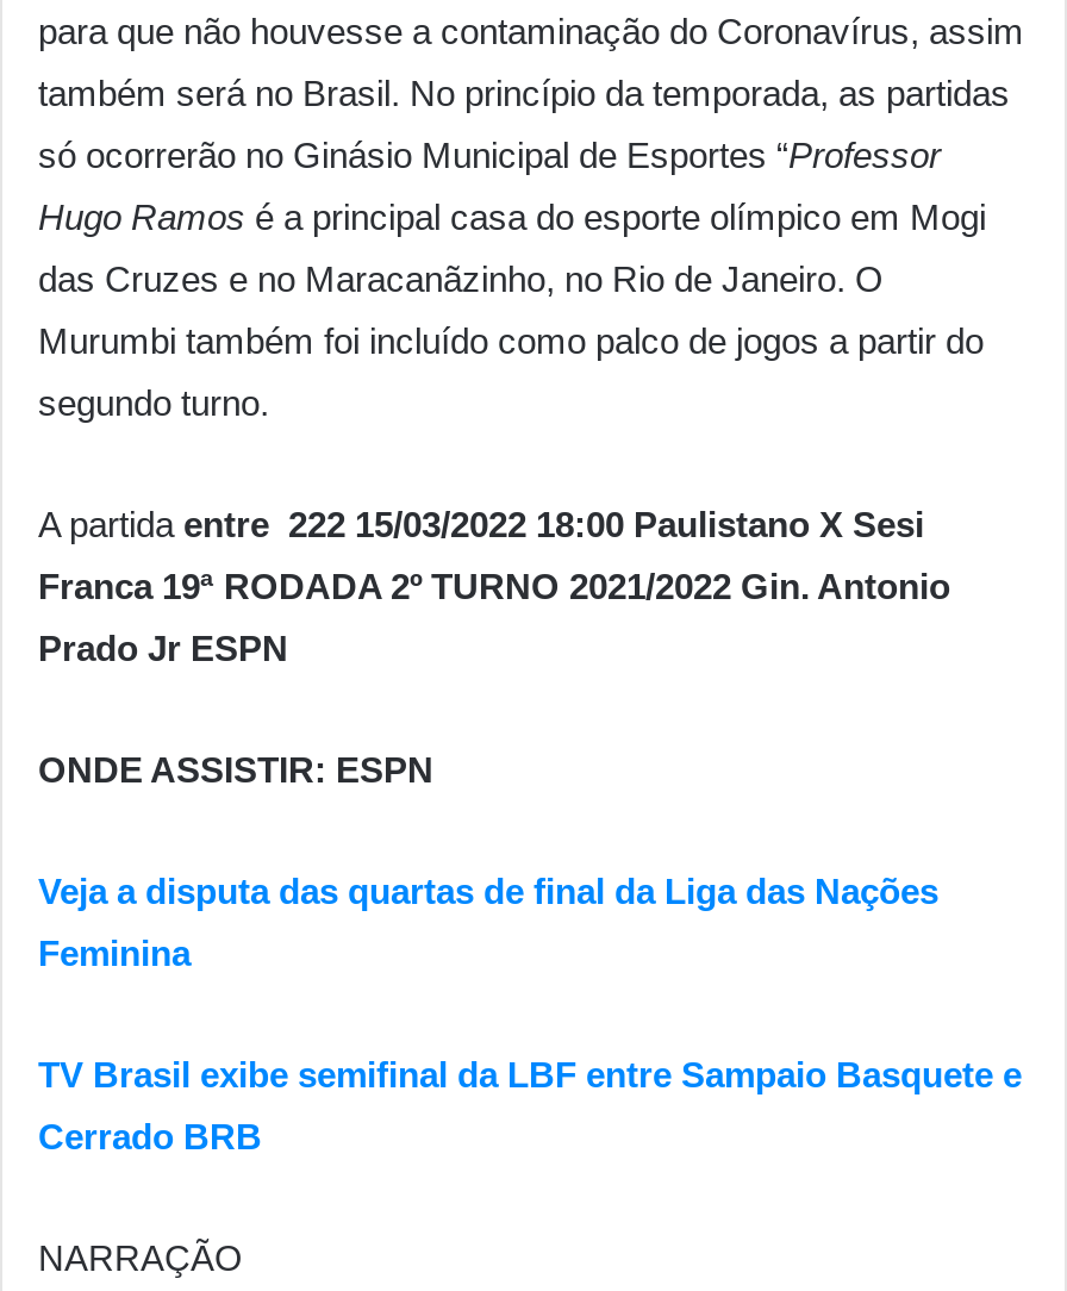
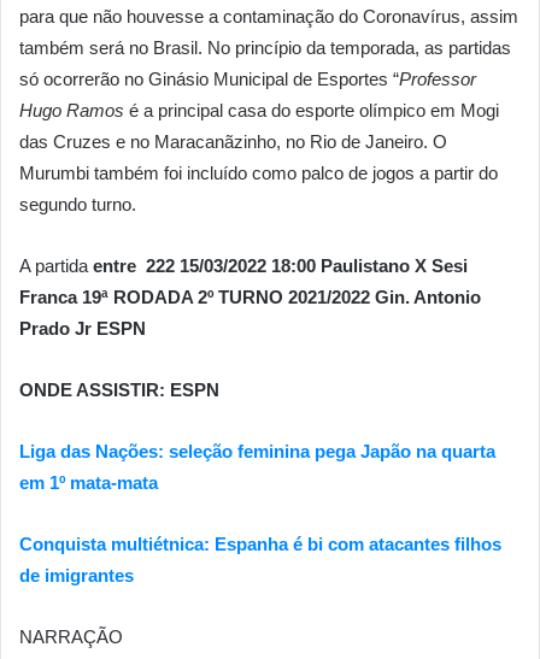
- Veja a disputa das quartas de final da Liga das Nações
+ Liga das Nações: seleção feminina pega Japão na quarta

- Feminina
+ em 1º mata-mata

- TV Brasil exibe semifinal da LBF entre Sampaio Basquete e
+ Conquista multiétnica: Espanha é bi com atacantes filhos

- Cerrado BRB
+ de imigrantes
